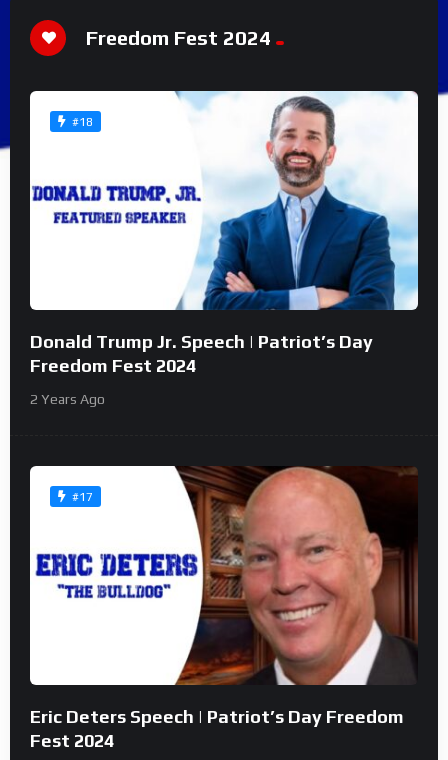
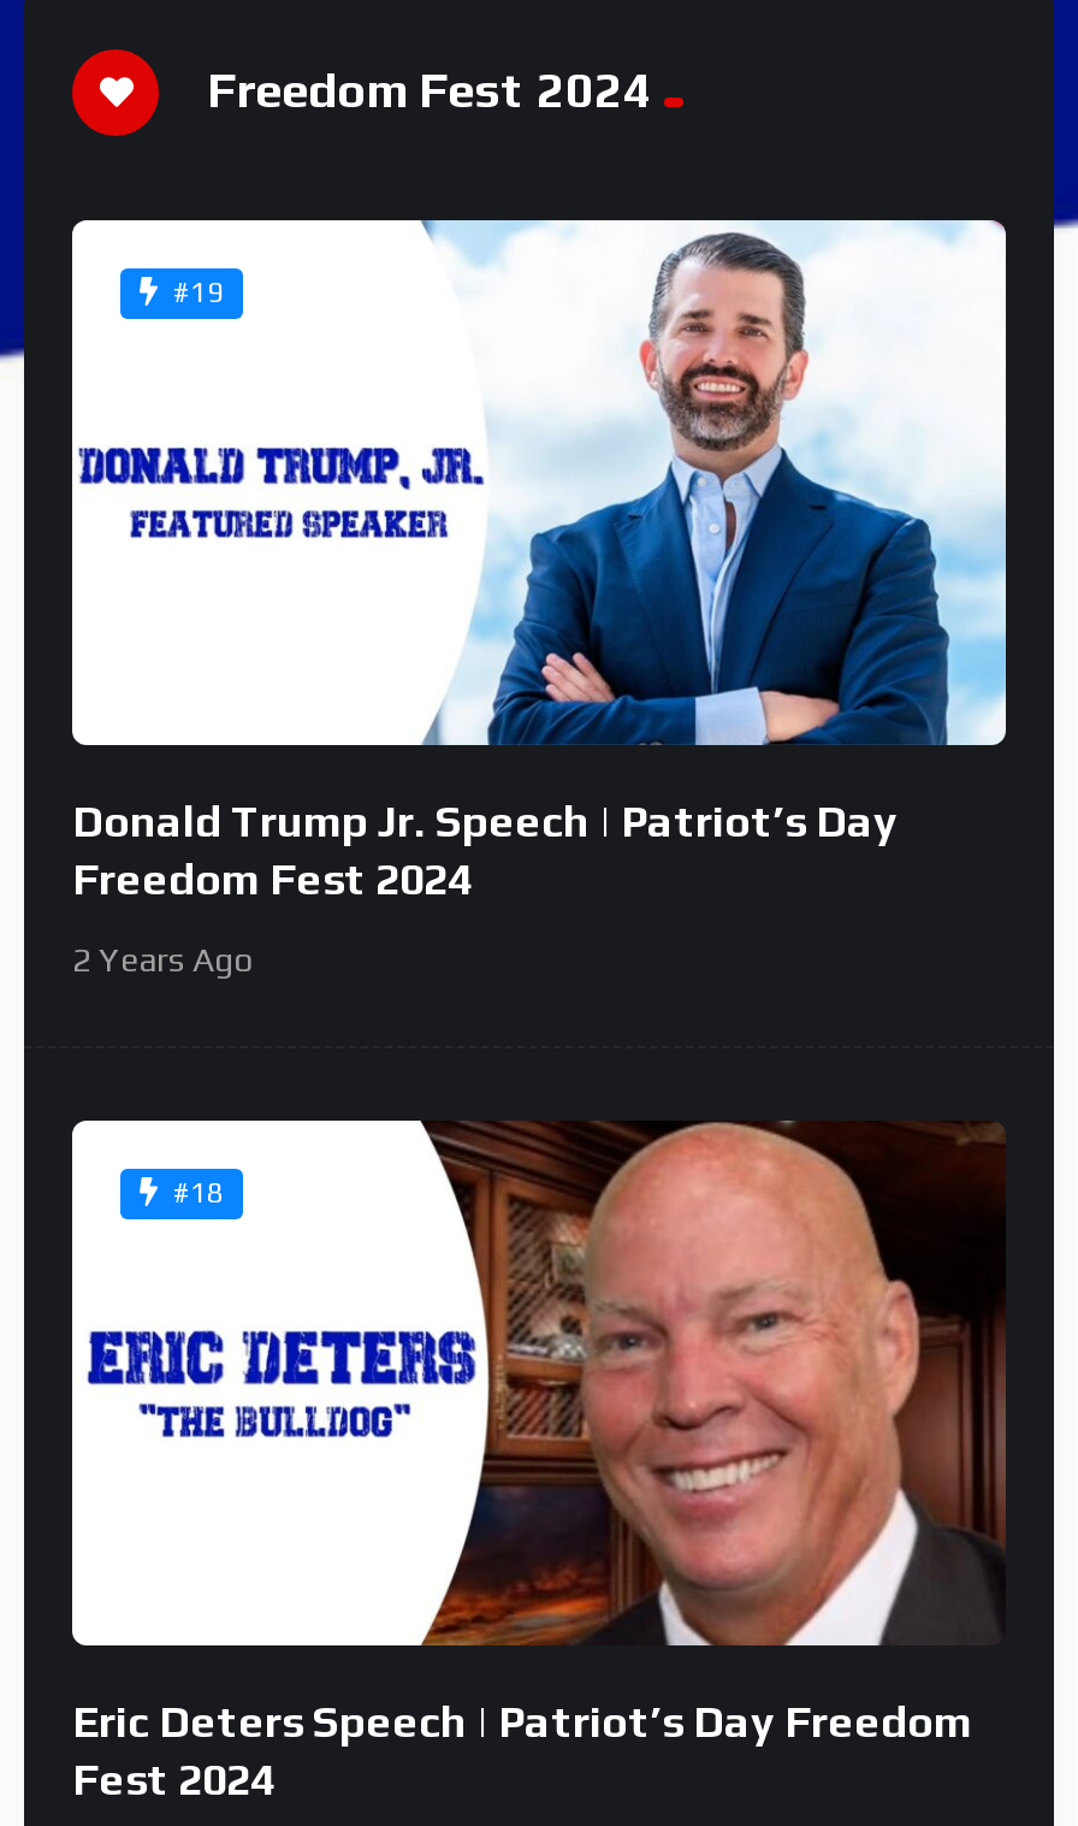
- #18
+ #19

- #17
+ #18
